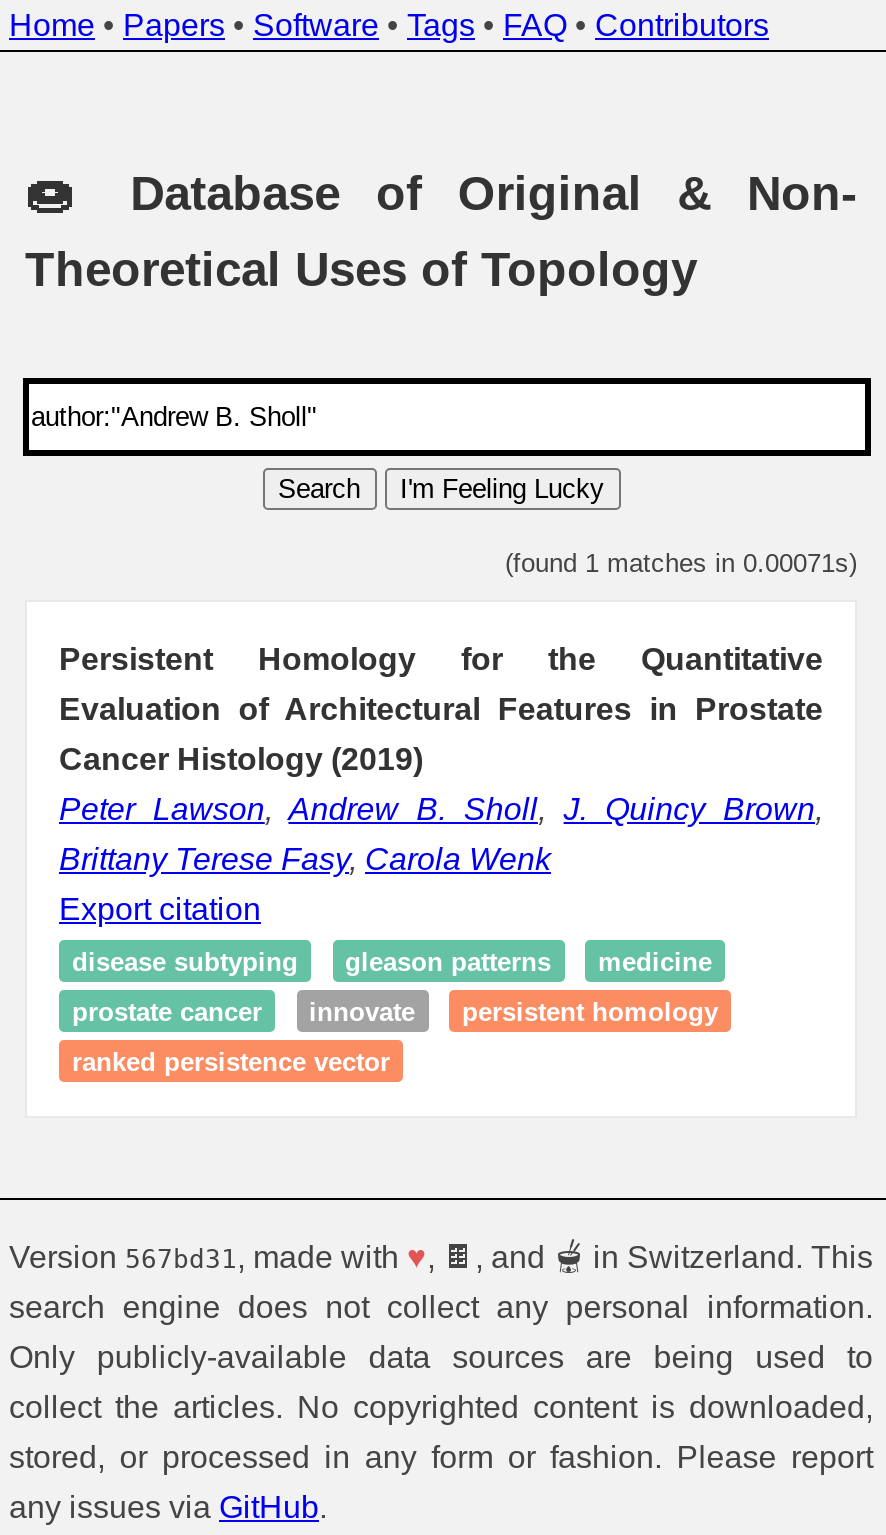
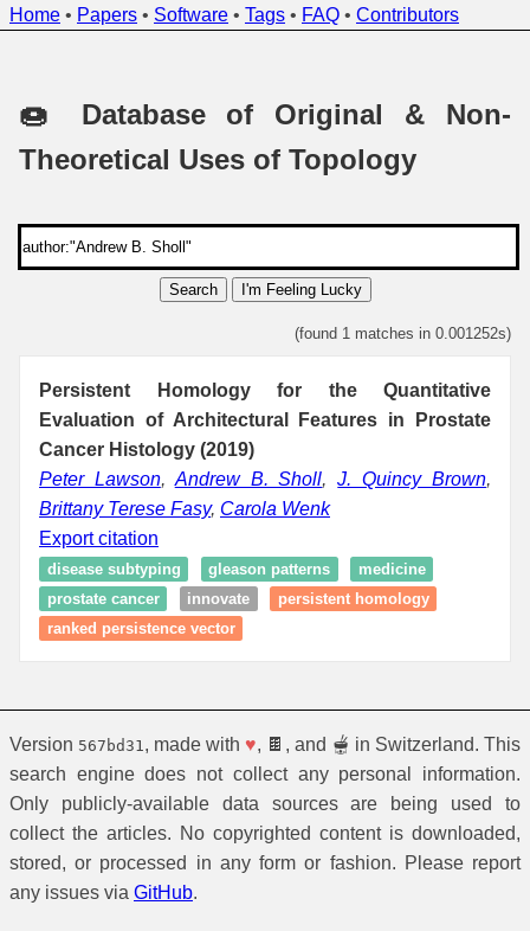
- (found 1 matches in 0.00071s)
+ (found 1 matches in 0.001252s)
